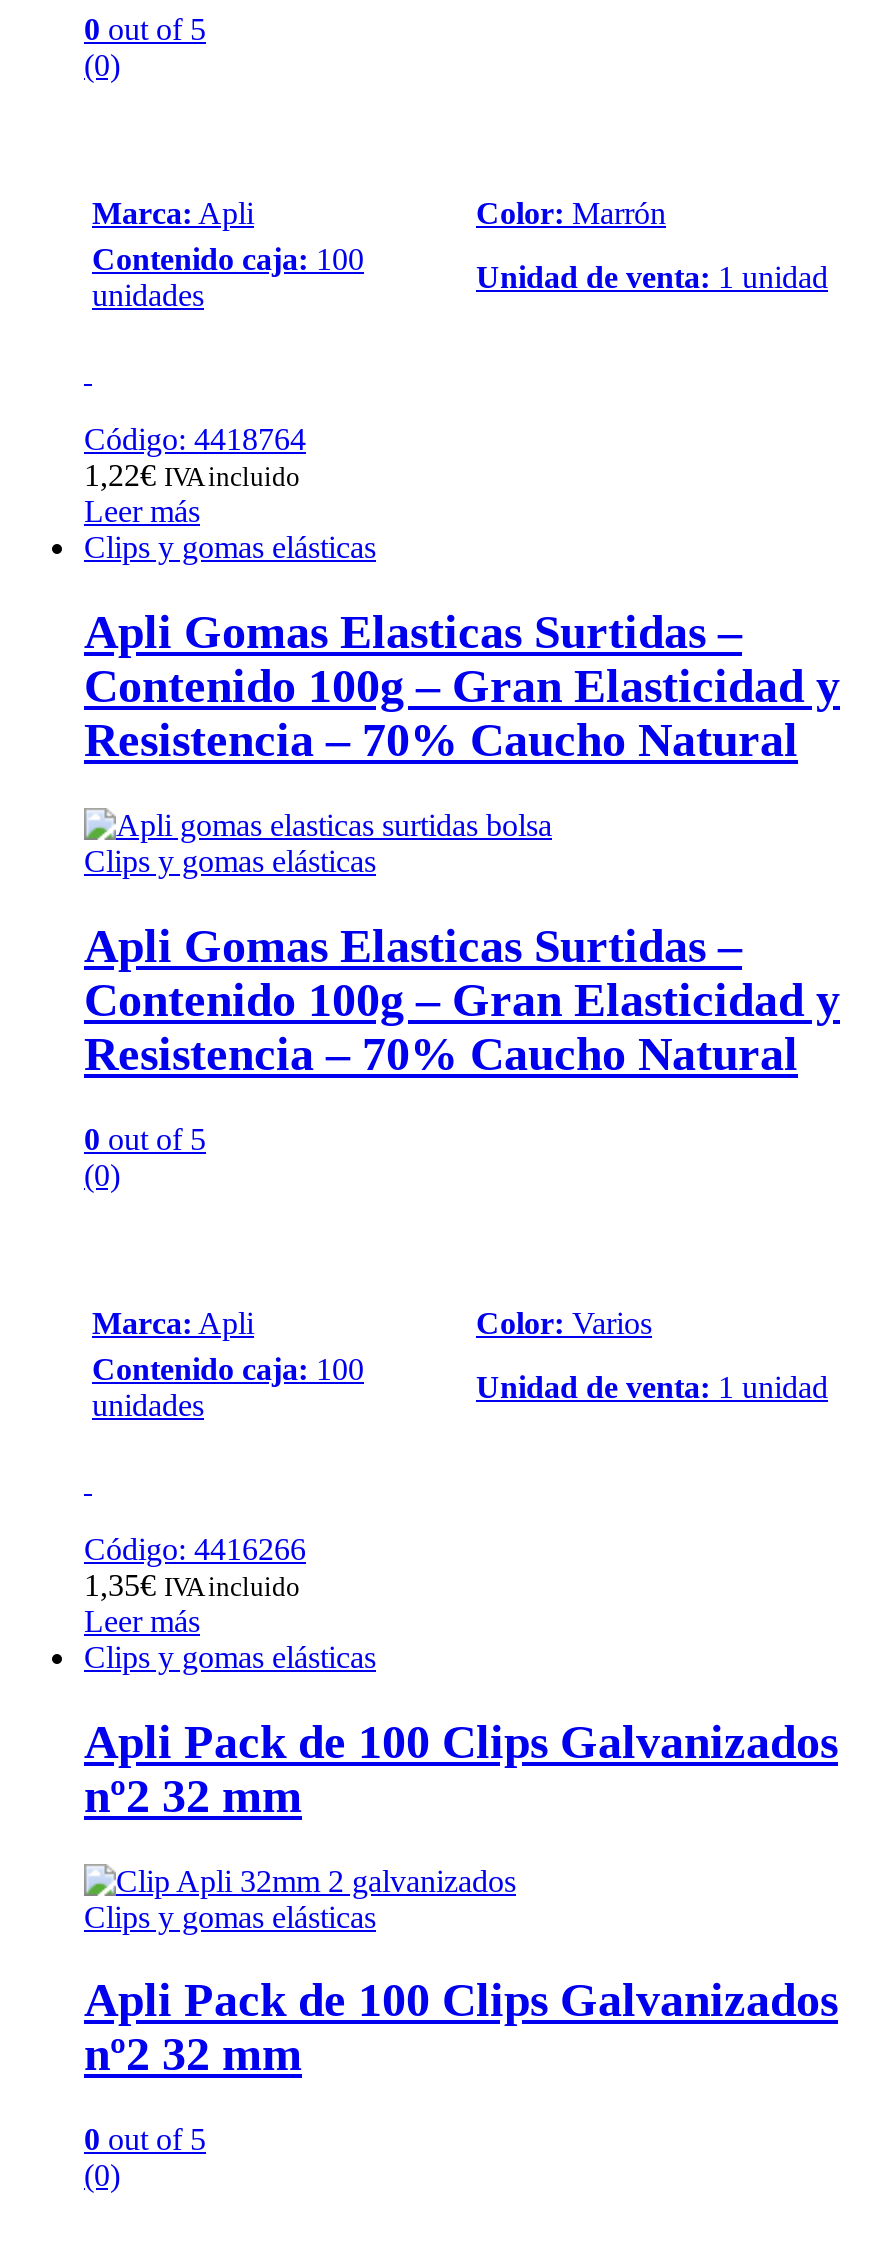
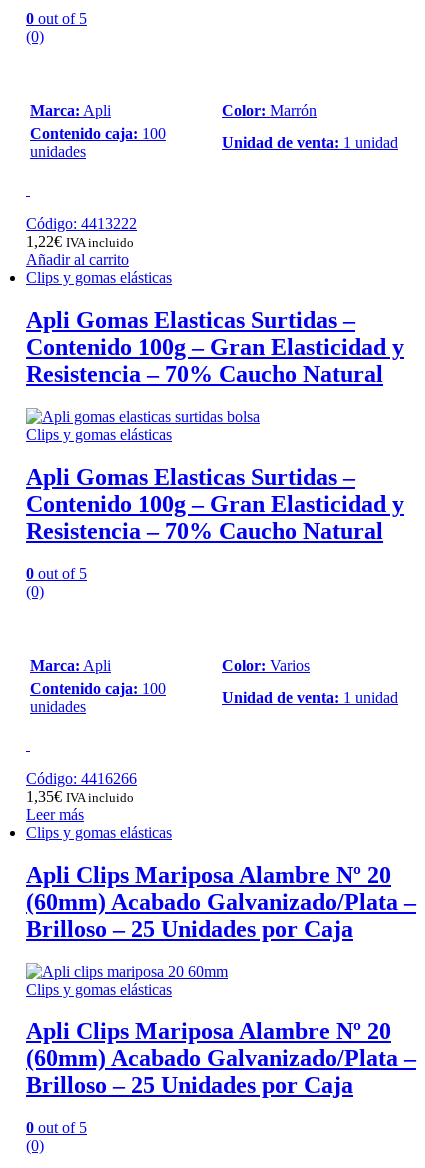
- Código: 4418764
+ Código: 4413222

- Leer más
+ Añadir al carrito

- Apli Pack de 100 Clips Galvanizados
- nº2 32 mm
+ Apli Clips Mariposa Alambre Nº 20
+ (60mm) Acabado Galvanizado/Plata –
+ Brilloso – 25 Unidades por Caja

- Apli Pack de 100 Clips Galvanizados
- nº2 32 mm
+ Apli Clips Mariposa Alambre Nº 20
+ (60mm) Acabado Galvanizado/Plata –
+ Brilloso – 25 Unidades por Caja
